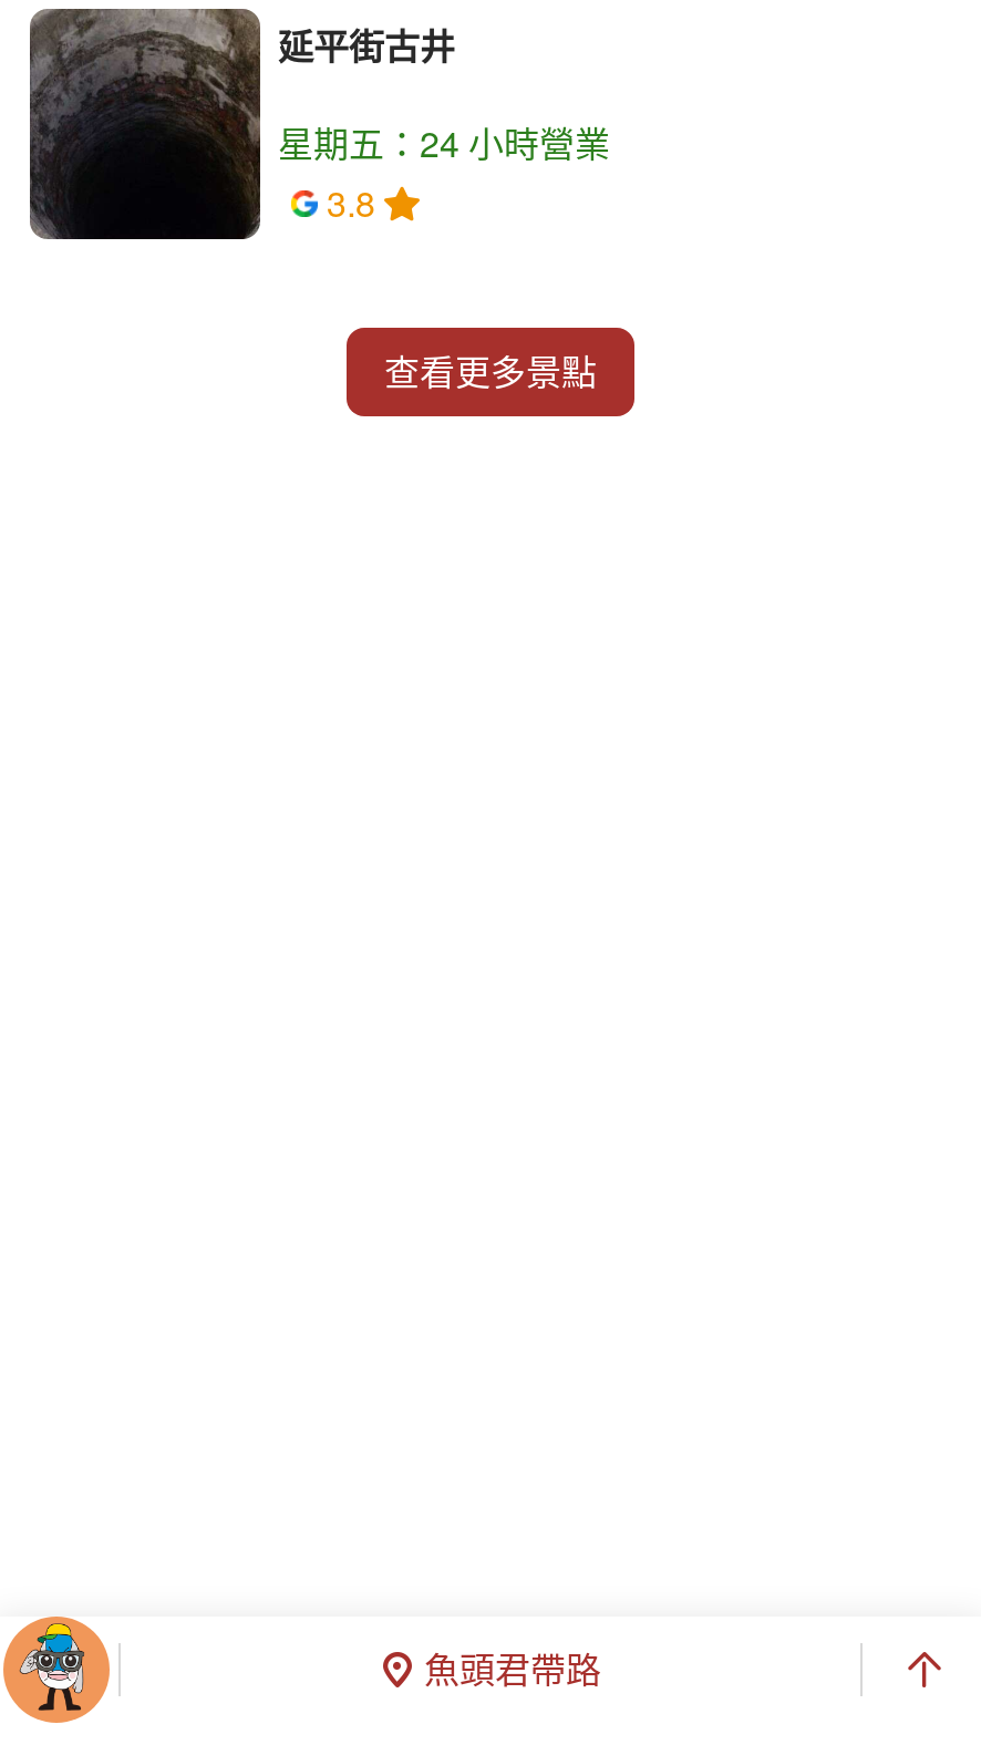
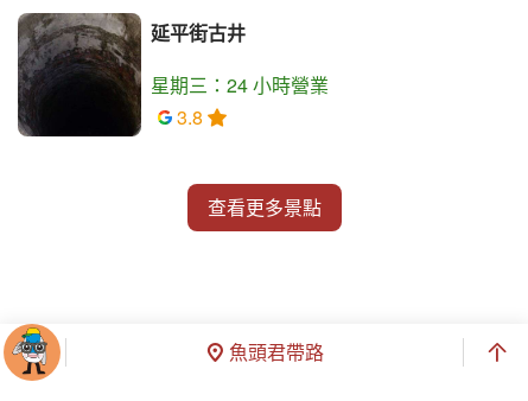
- 星期五：24 小時營業
+ 星期三：24 小時營業
